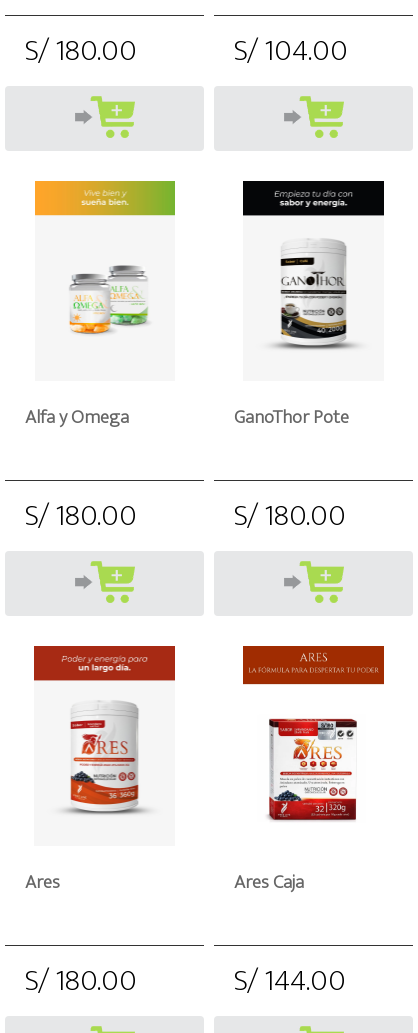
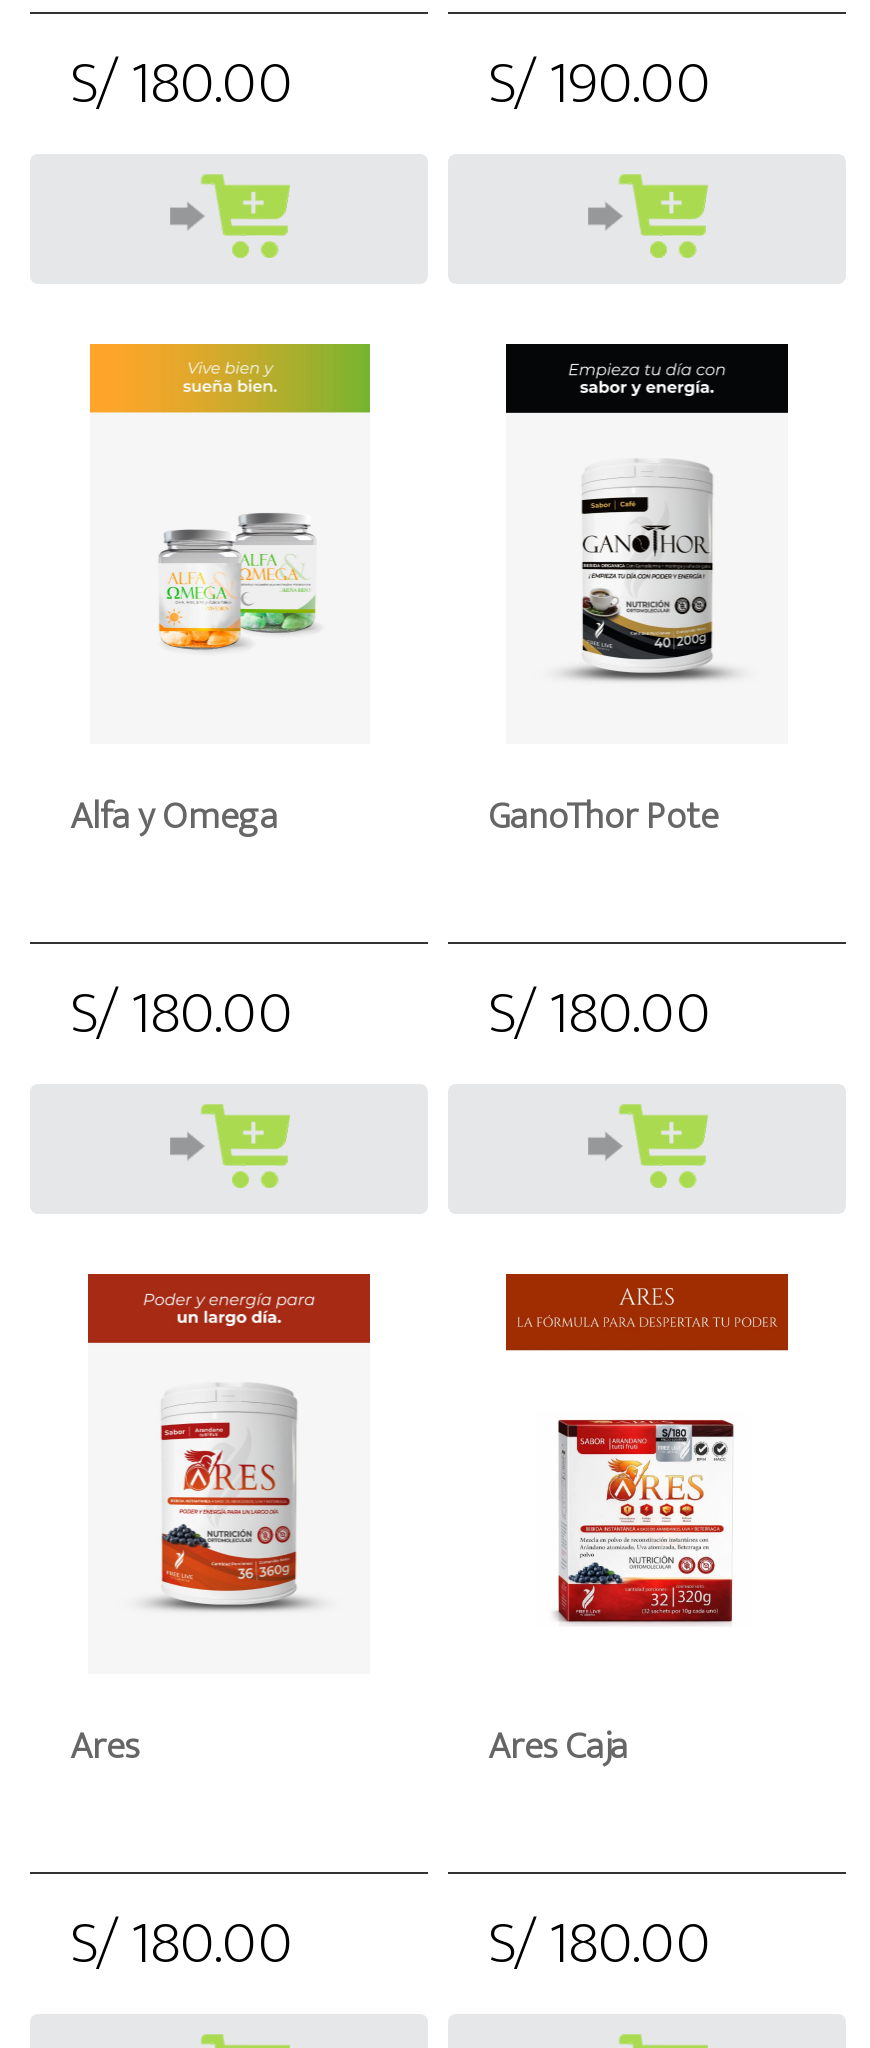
- S/ 180.00 S/ 104.00
+ S/ 180.00 S/ 190.00

- S/ 180.00 S/ 144.00
+ S/ 180.00 S/ 180.00
